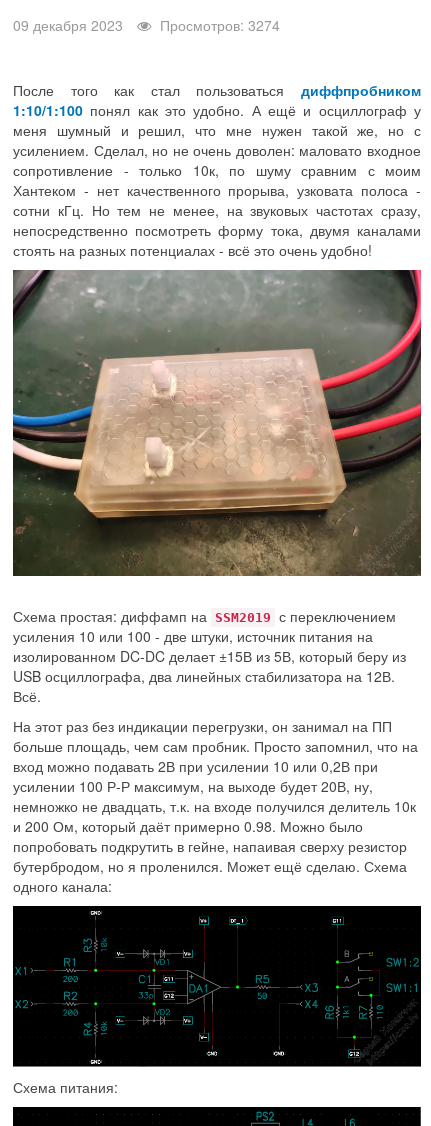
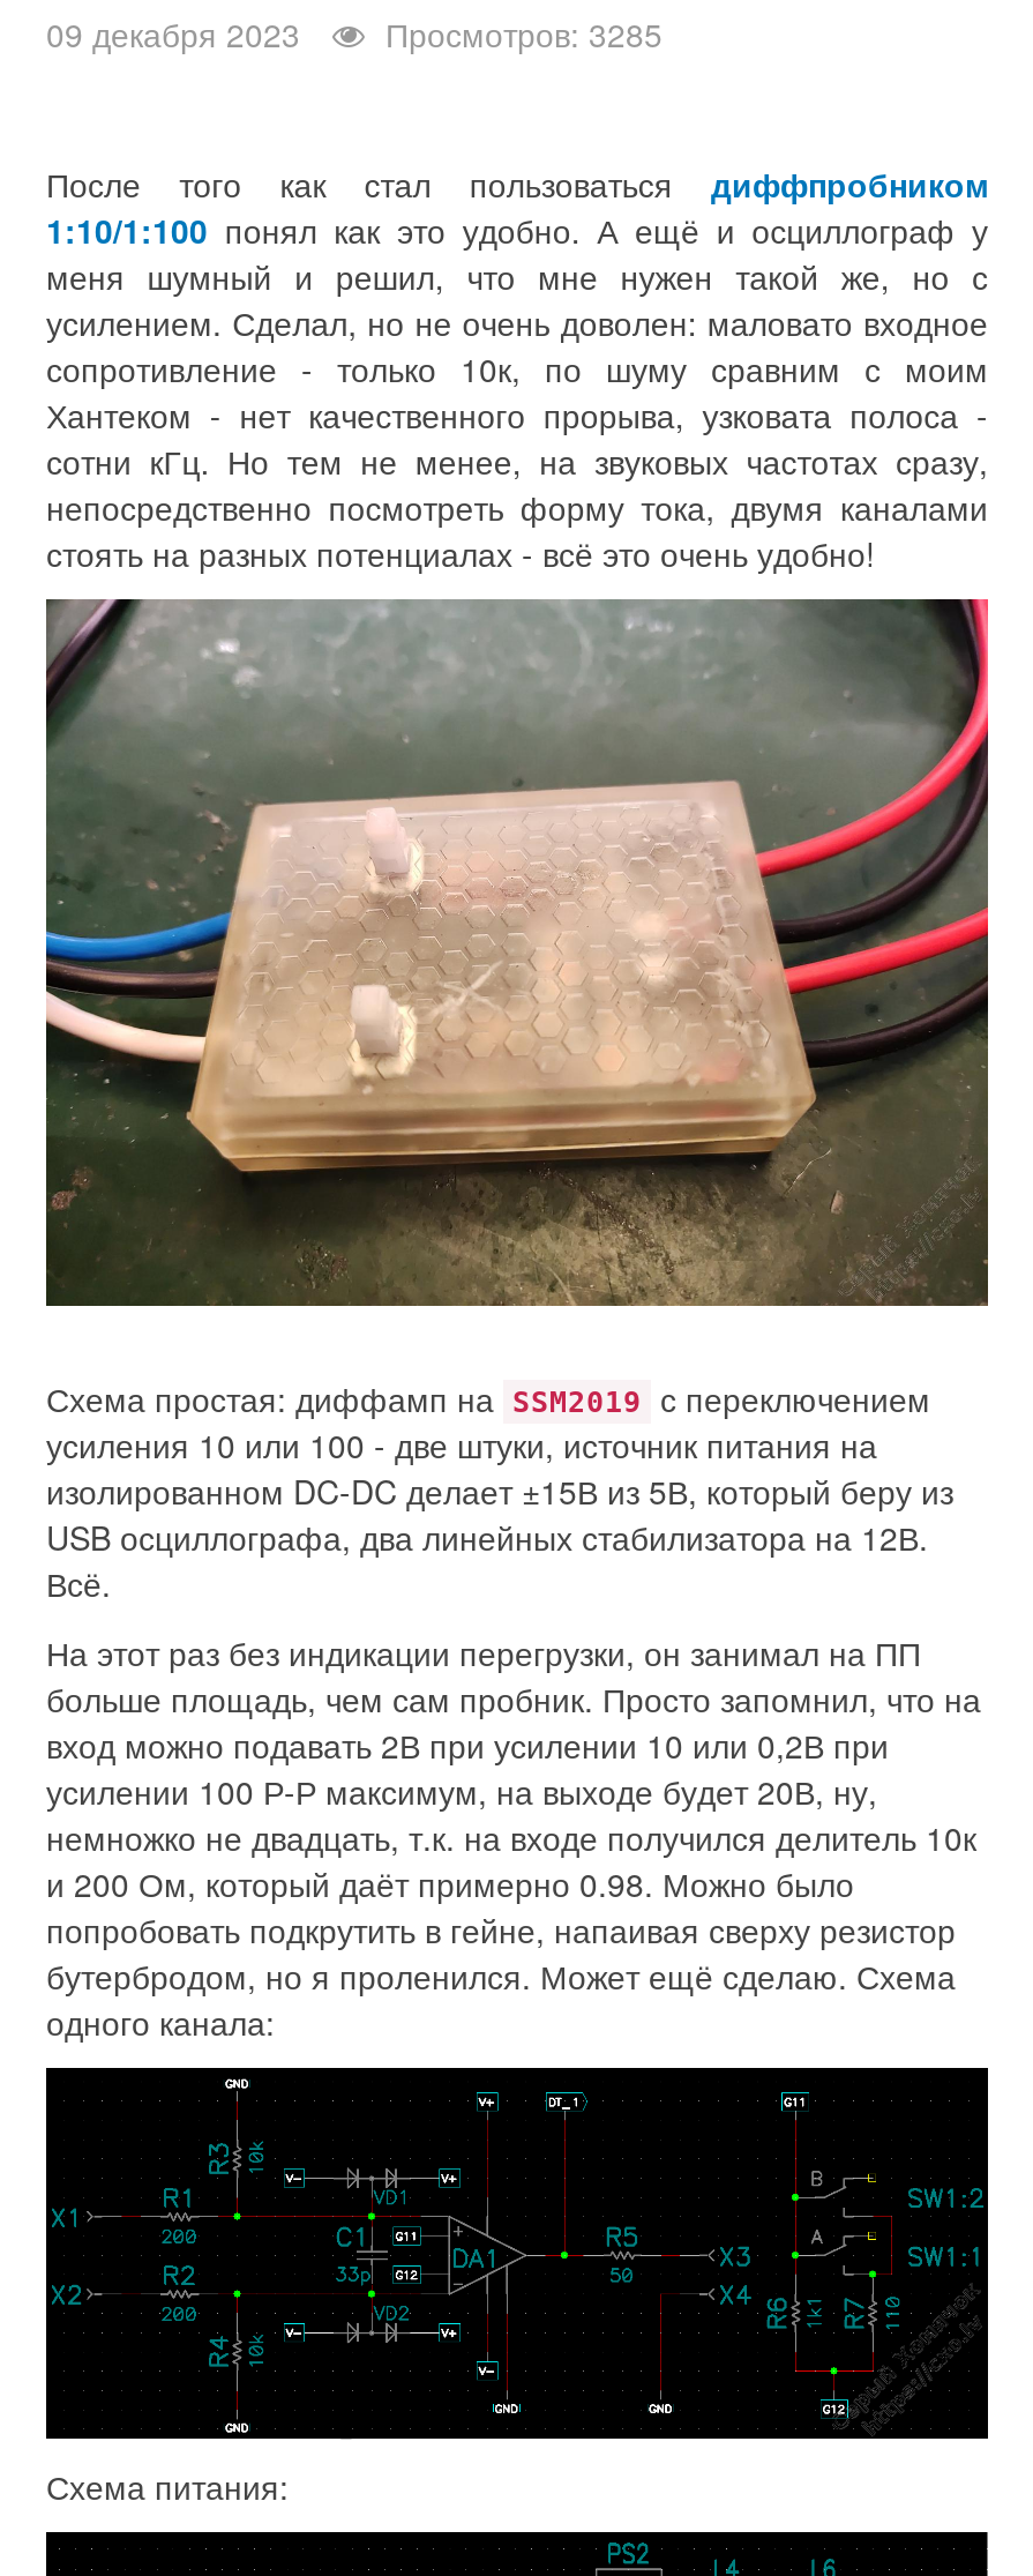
- 09 декабря 2023 Просмотров: 3274
+ 09 декабря 2023 Просмотров: 3285
